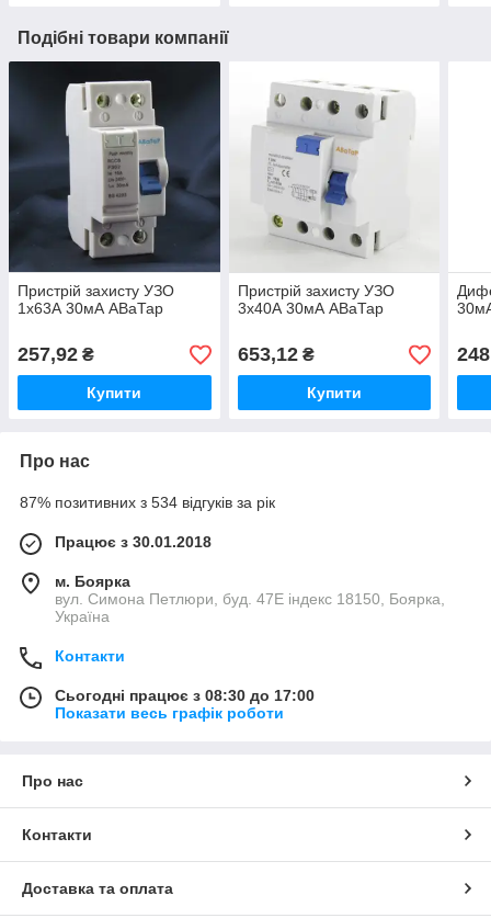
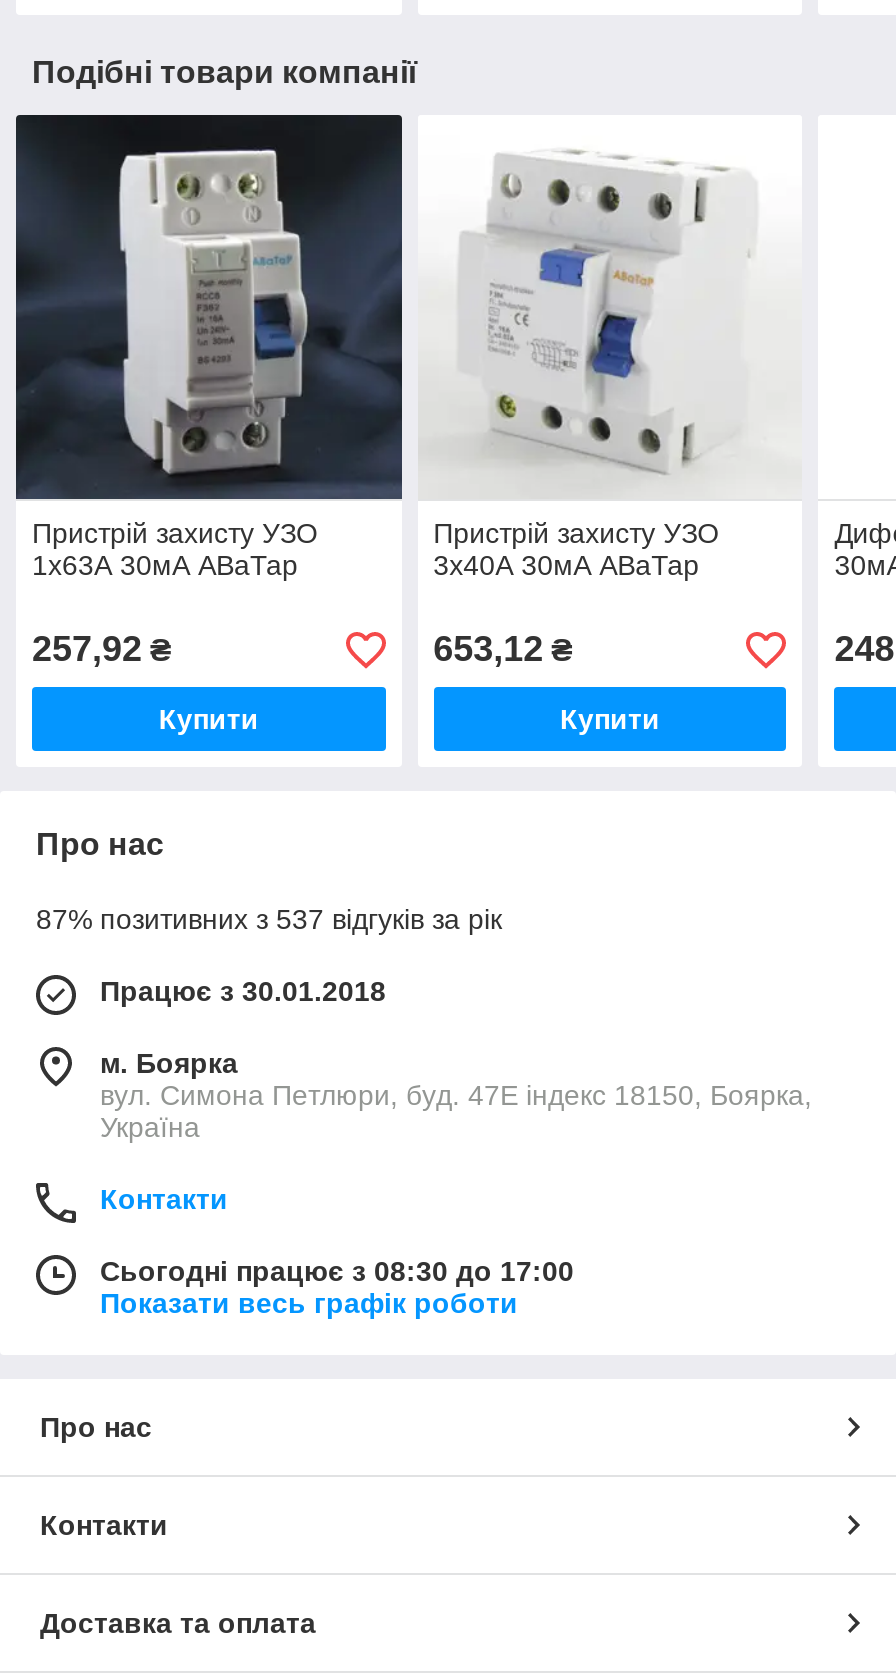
- 87% позитивних з 534 відгуків за рік
+ 87% позитивних з 537 відгуків за рік
